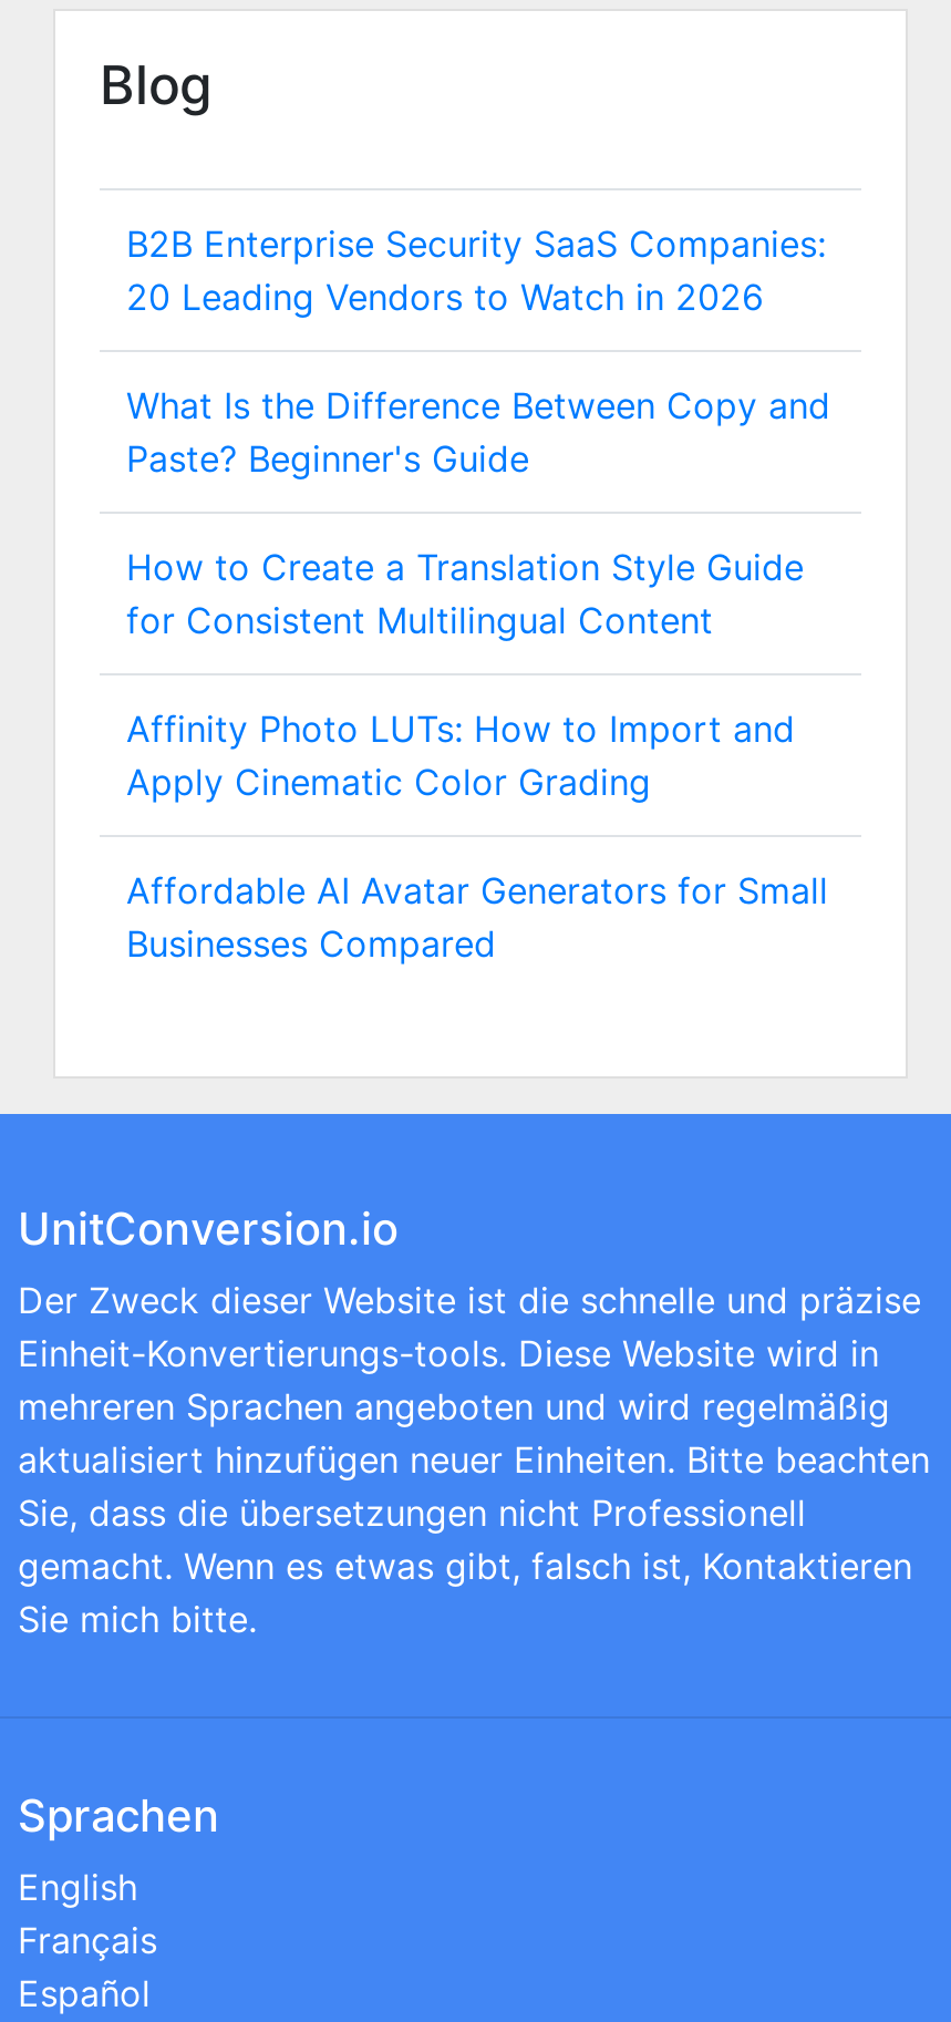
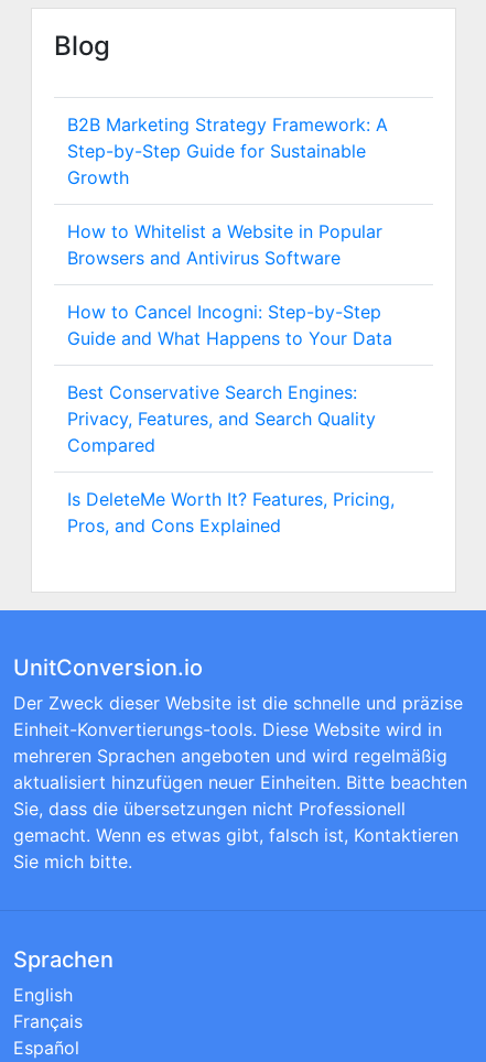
- B2B Enterprise Security SaaS Companies:
- 20 Leading Vendors to Watch in 2026
+ B2B Marketing Strategy Framework: A
+ Step-by-Step Guide for Sustainable
+ Growth

- What Is the Difference Between Copy and
- Paste? Beginner's Guide
+ How to Whitelist a Website in Popular
+ Browsers and Antivirus Software

- How to Create a Translation Style Guide
- for Consistent Multilingual Content
+ How to Cancel Incogni: Step-by-Step
+ Guide and What Happens to Your Data

- Affinity Photo LUTs: How to Import and
- Apply Cinematic Color Grading
+ Best Conservative Search Engines:
+ Privacy, Features, and Search Quality
+ Compared

- Affordable AI Avatar Generators for Small
- Businesses Compared
+ Is DeleteMe Worth It? Features, Pricing,
+ Pros, and Cons Explained
